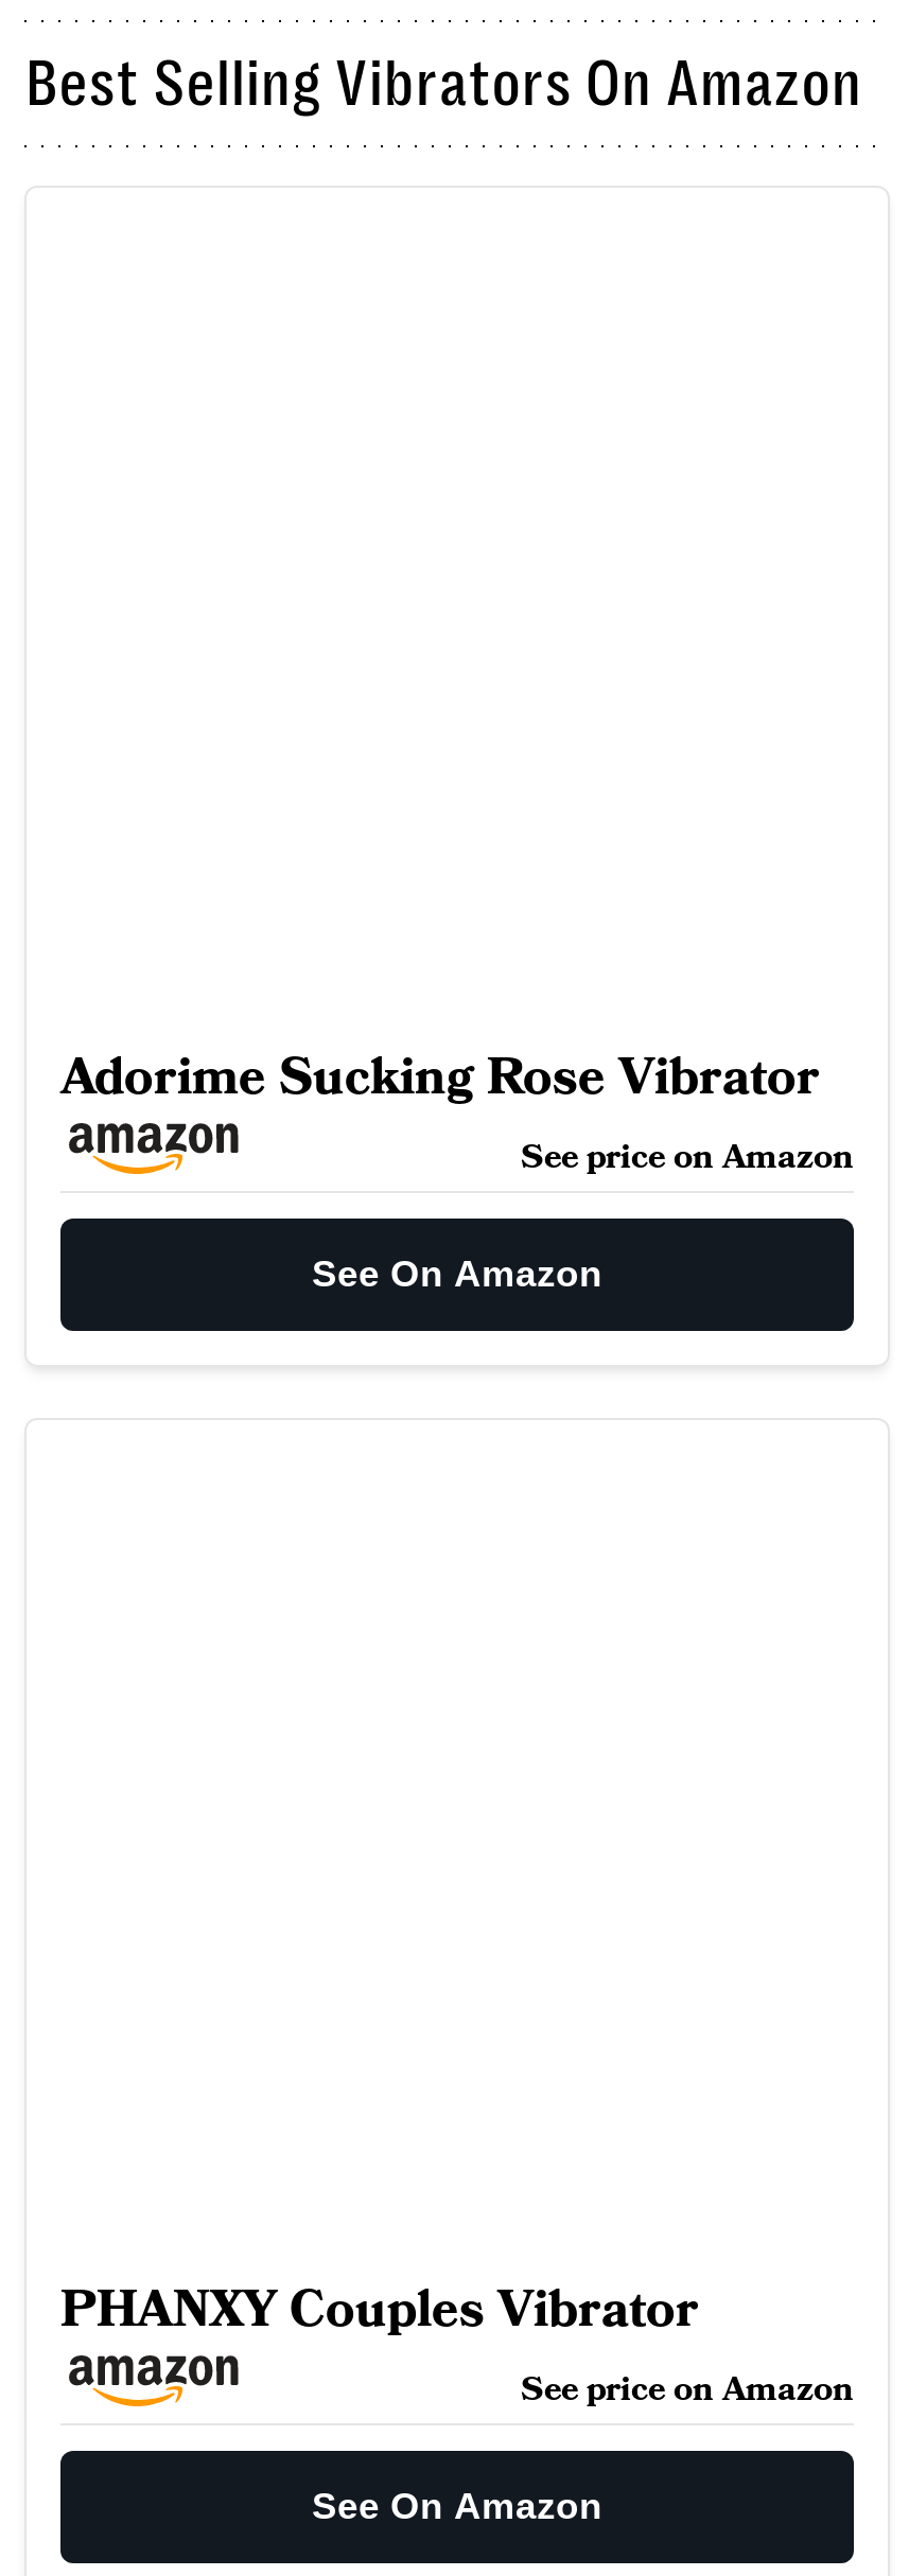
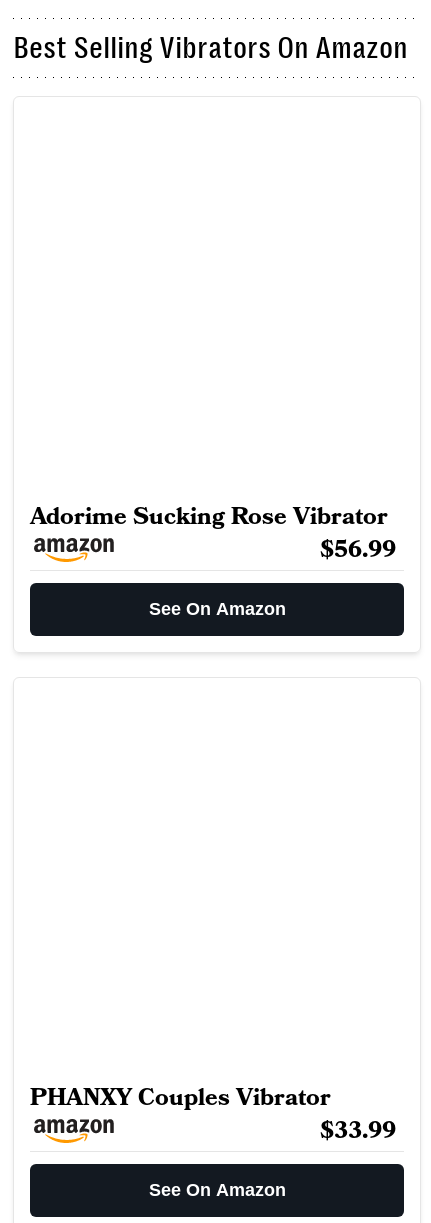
- See price on Amazon
+ $56.99

- See price on Amazon
+ $33.99
